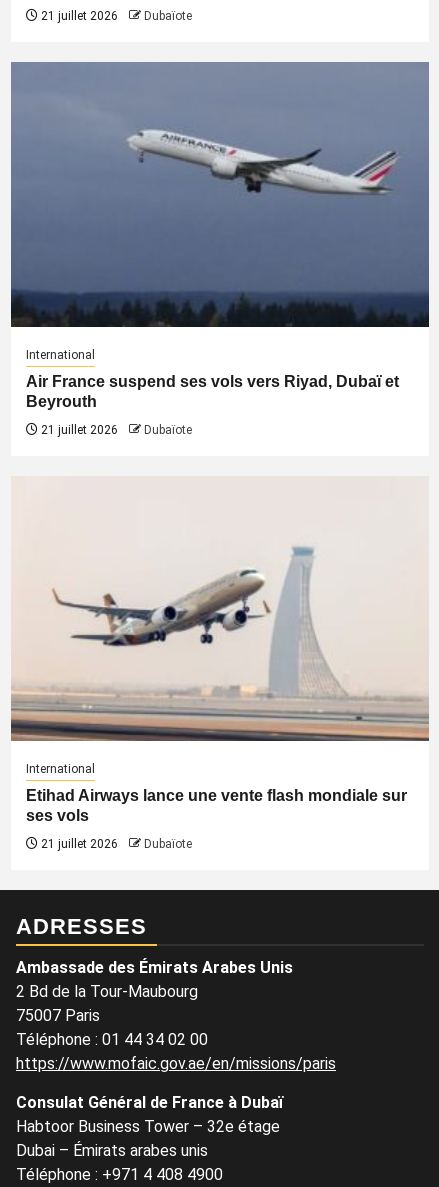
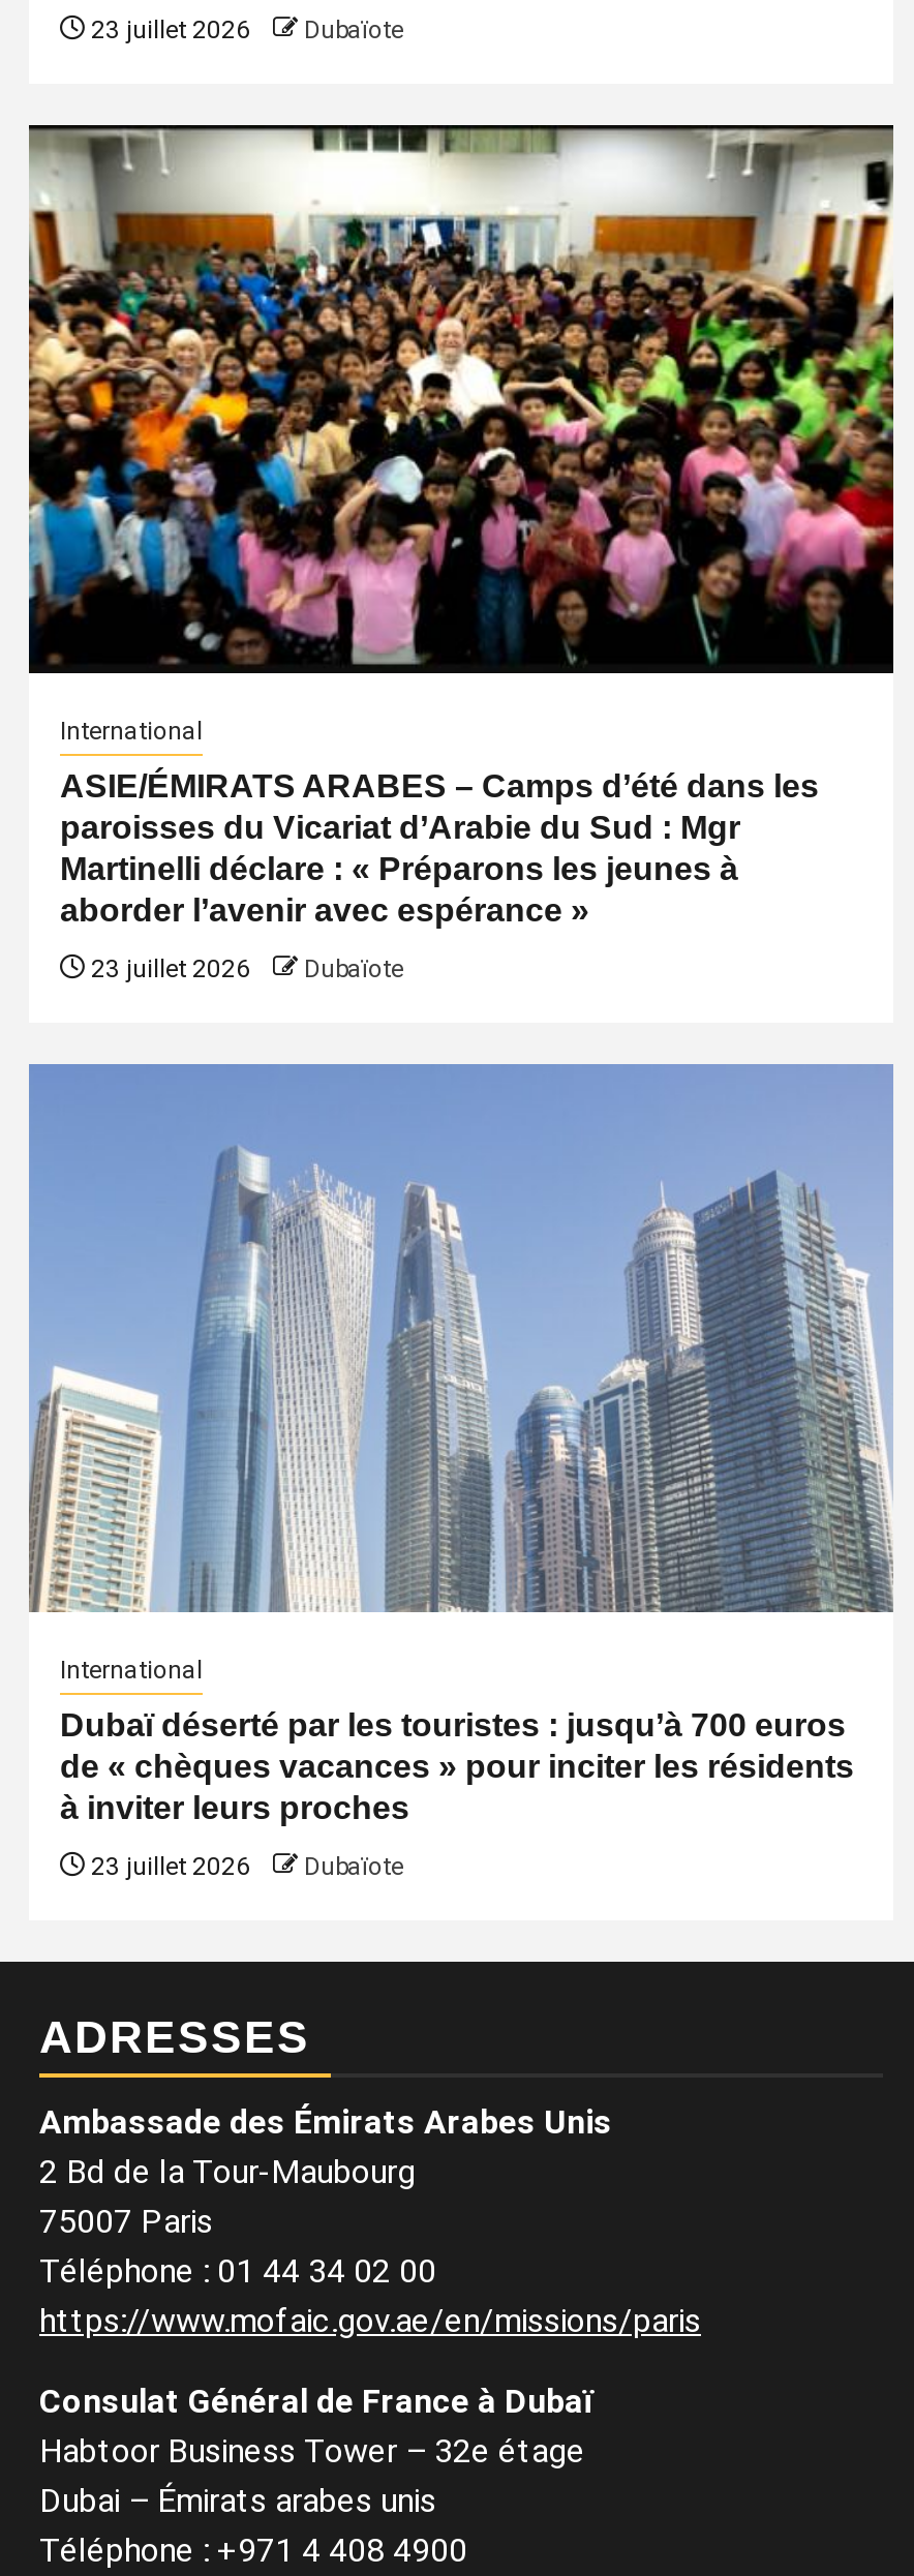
- 21 juillet 2026 Dubaïote
+ 23 juillet 2026 Dubaïote

- [image]
+ [image]

- Air France suspend ses vols vers Riyad, Dubaï et
- Beyrouth
+ ASIE/ÉMIRATS ARABES – Camps d’été dans les
+ paroisses du Vicariat d’Arabie du Sud : Mgr
+ Martinelli déclare : « Préparons les jeunes à
+ aborder l’avenir avec espérance »

- 21 juillet 2026 Dubaïote
+ 23 juillet 2026 Dubaïote

- [image]
+ [image]

- Etihad Airways lance une vente flash mondiale sur
- ses vols
+ Dubaï déserté par les touristes : jusqu’à 700 euros
+ de « chèques vacances » pour inciter les résidents
+ à inviter leurs proches

- 21 juillet 2026 Dubaïote
+ 23 juillet 2026 Dubaïote
